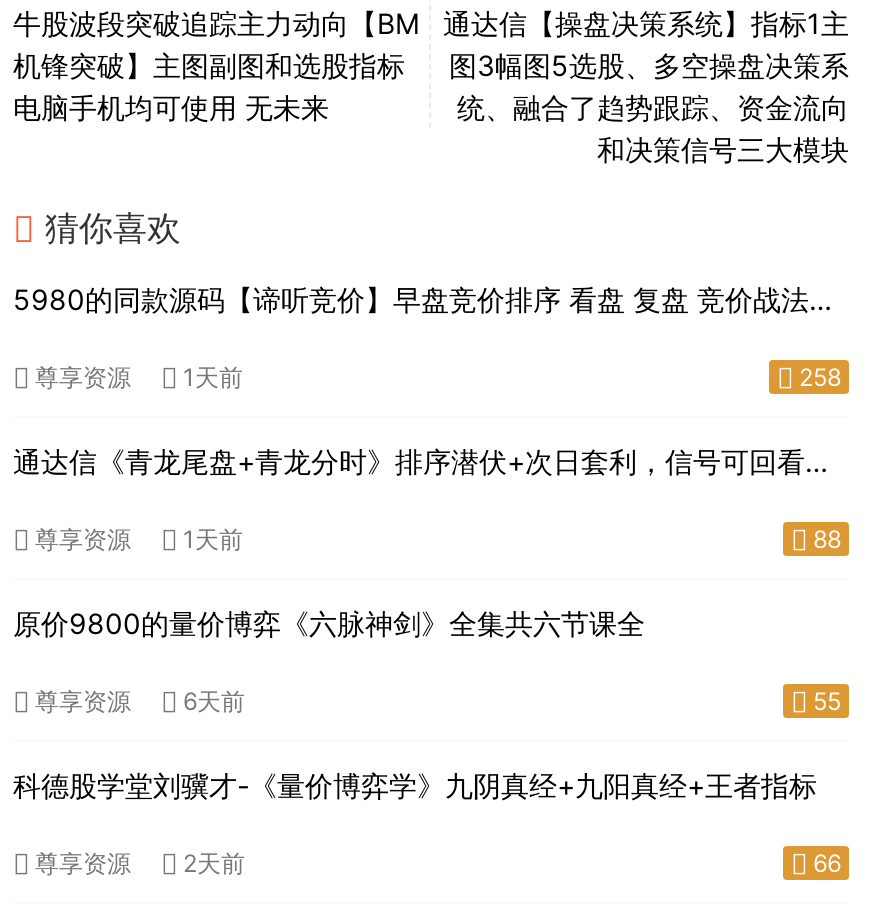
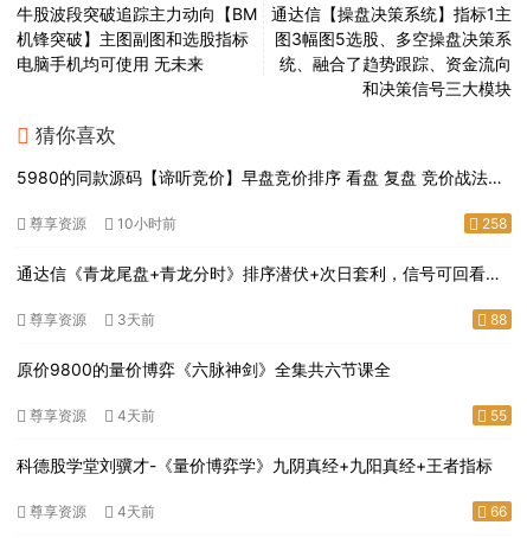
- 尊享资源 1天前
+ 尊享资源 10小时前

- 尊享资源 1天前
+ 尊享资源 3天前

- 尊享资源 6天前
+ 尊享资源 4天前

- 尊享资源 2天前
+ 尊享资源 4天前
